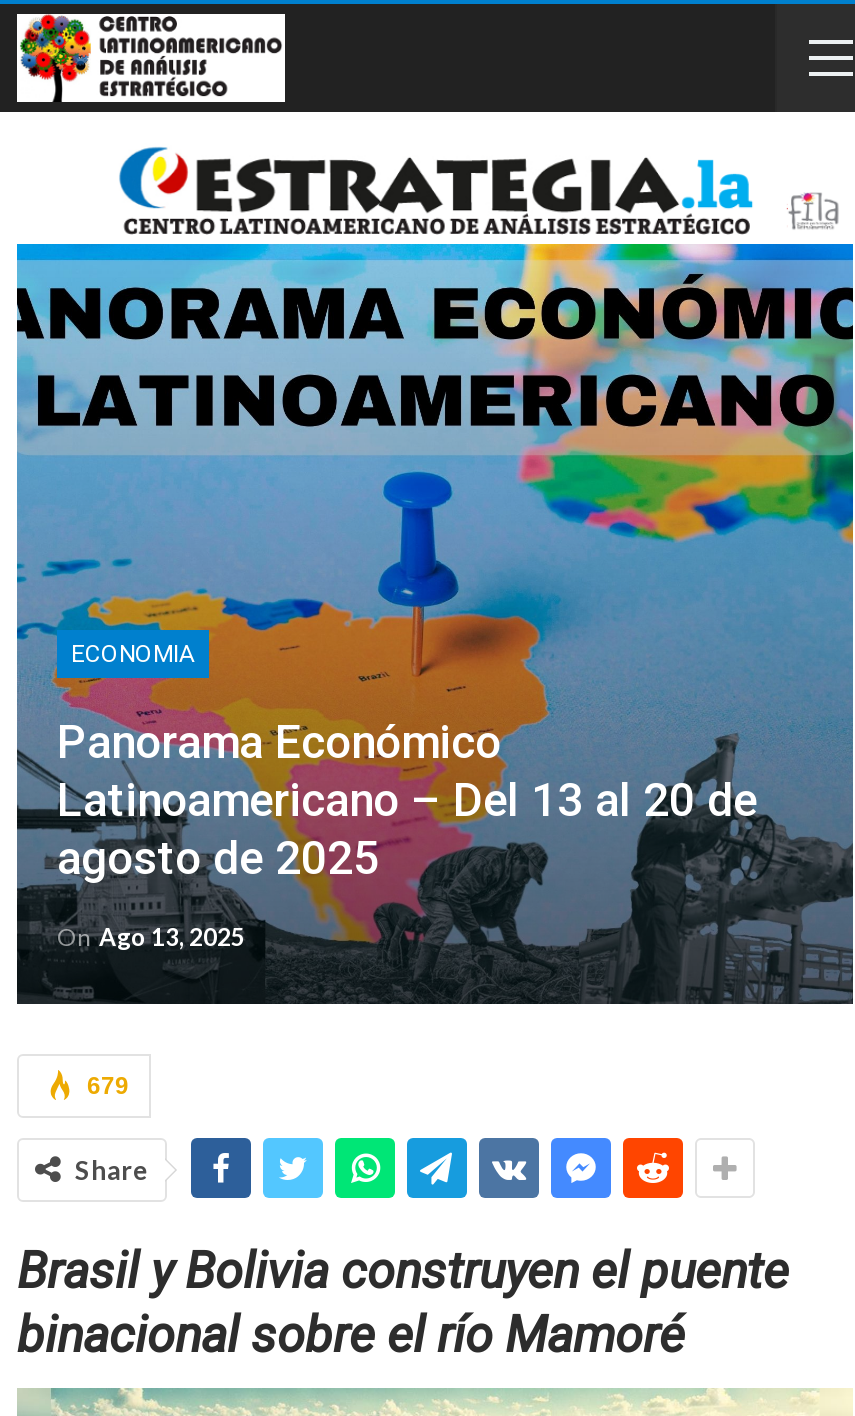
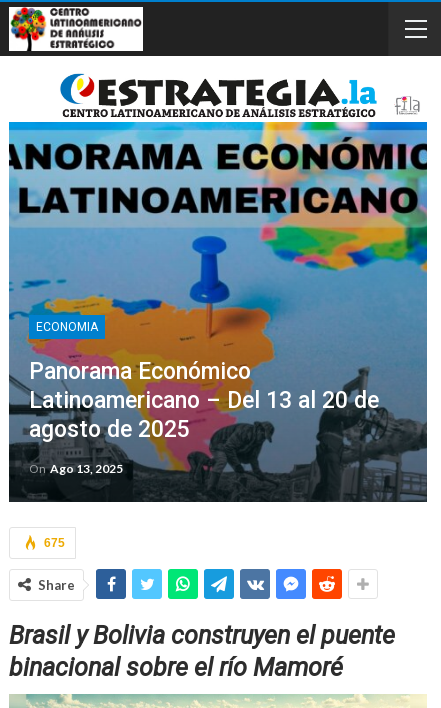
- 679
+ 675
